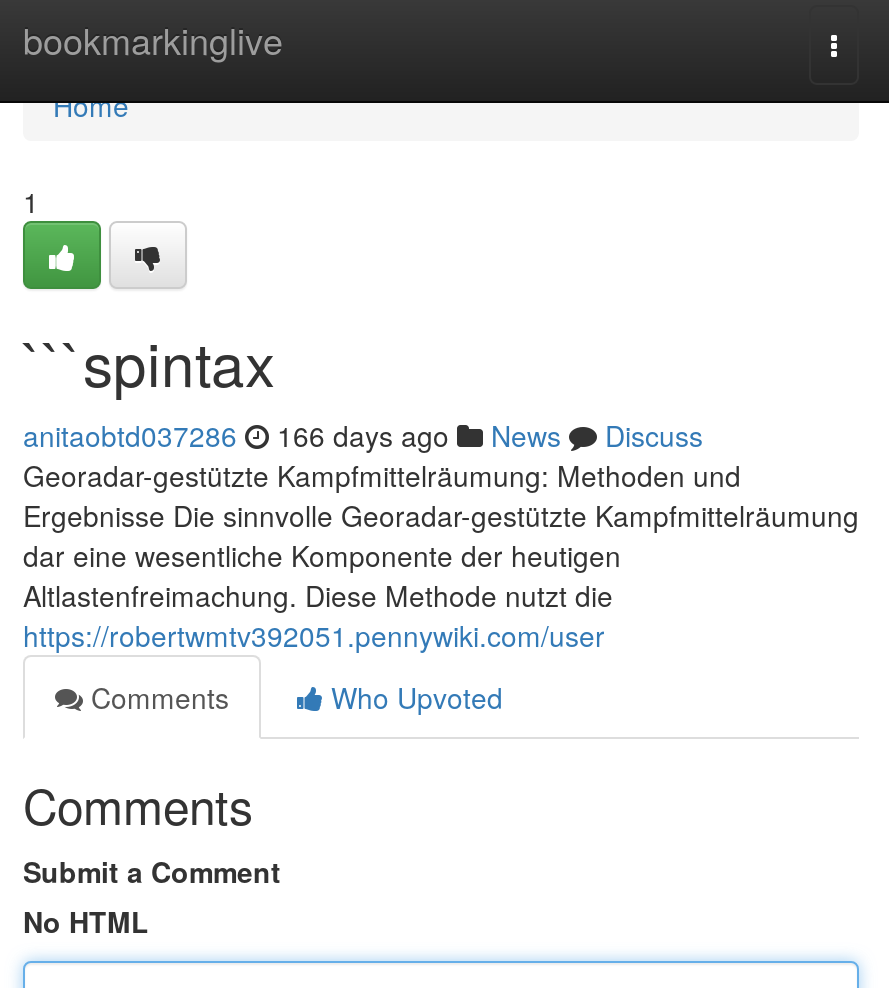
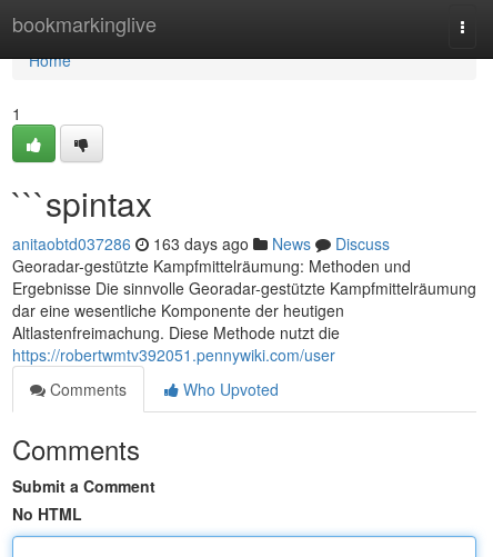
- anitaobtd037286 166 days ago News Discuss
+ anitaobtd037286 163 days ago News Discuss
